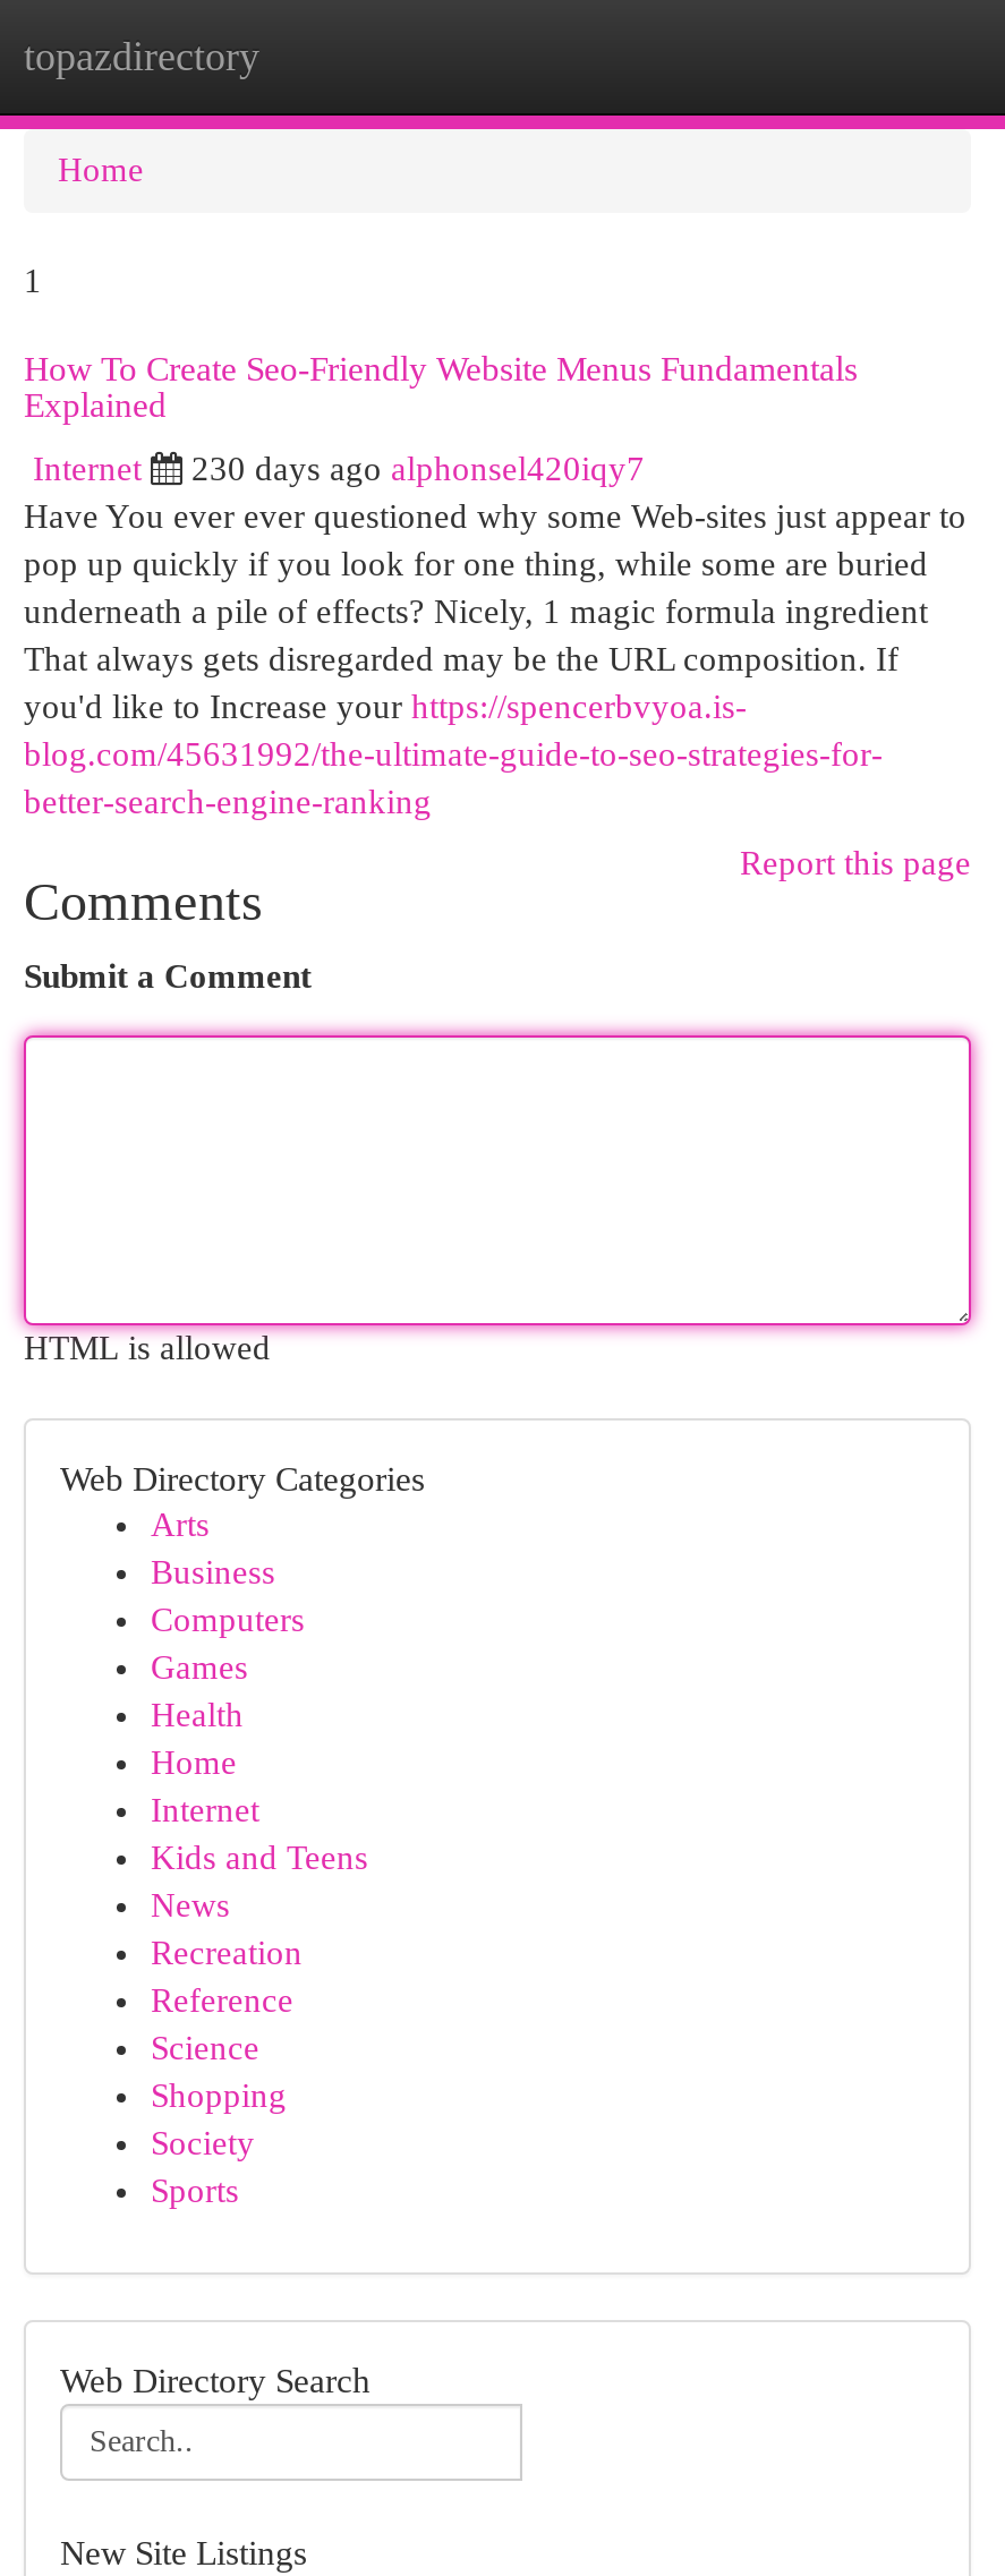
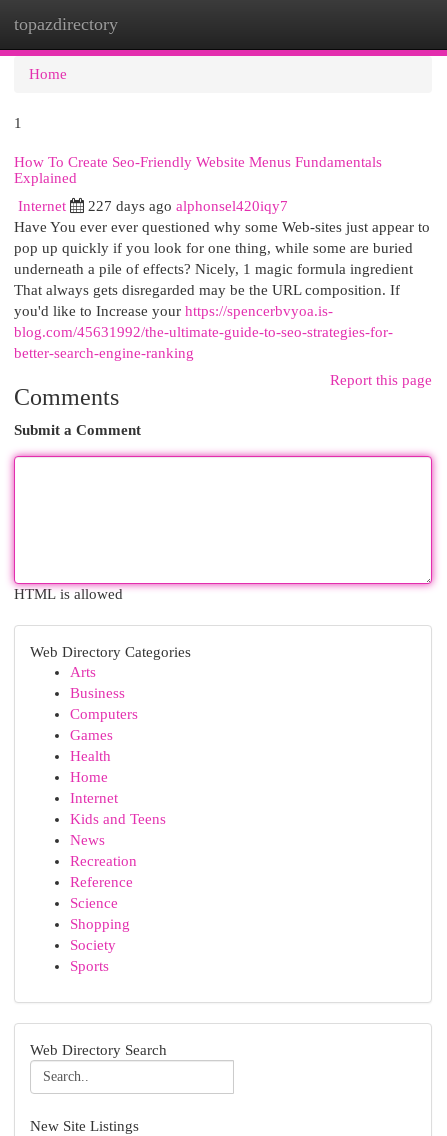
- 230 days ago alphonsel420iqy7
+ 227 days ago alphonsel420iqy7
